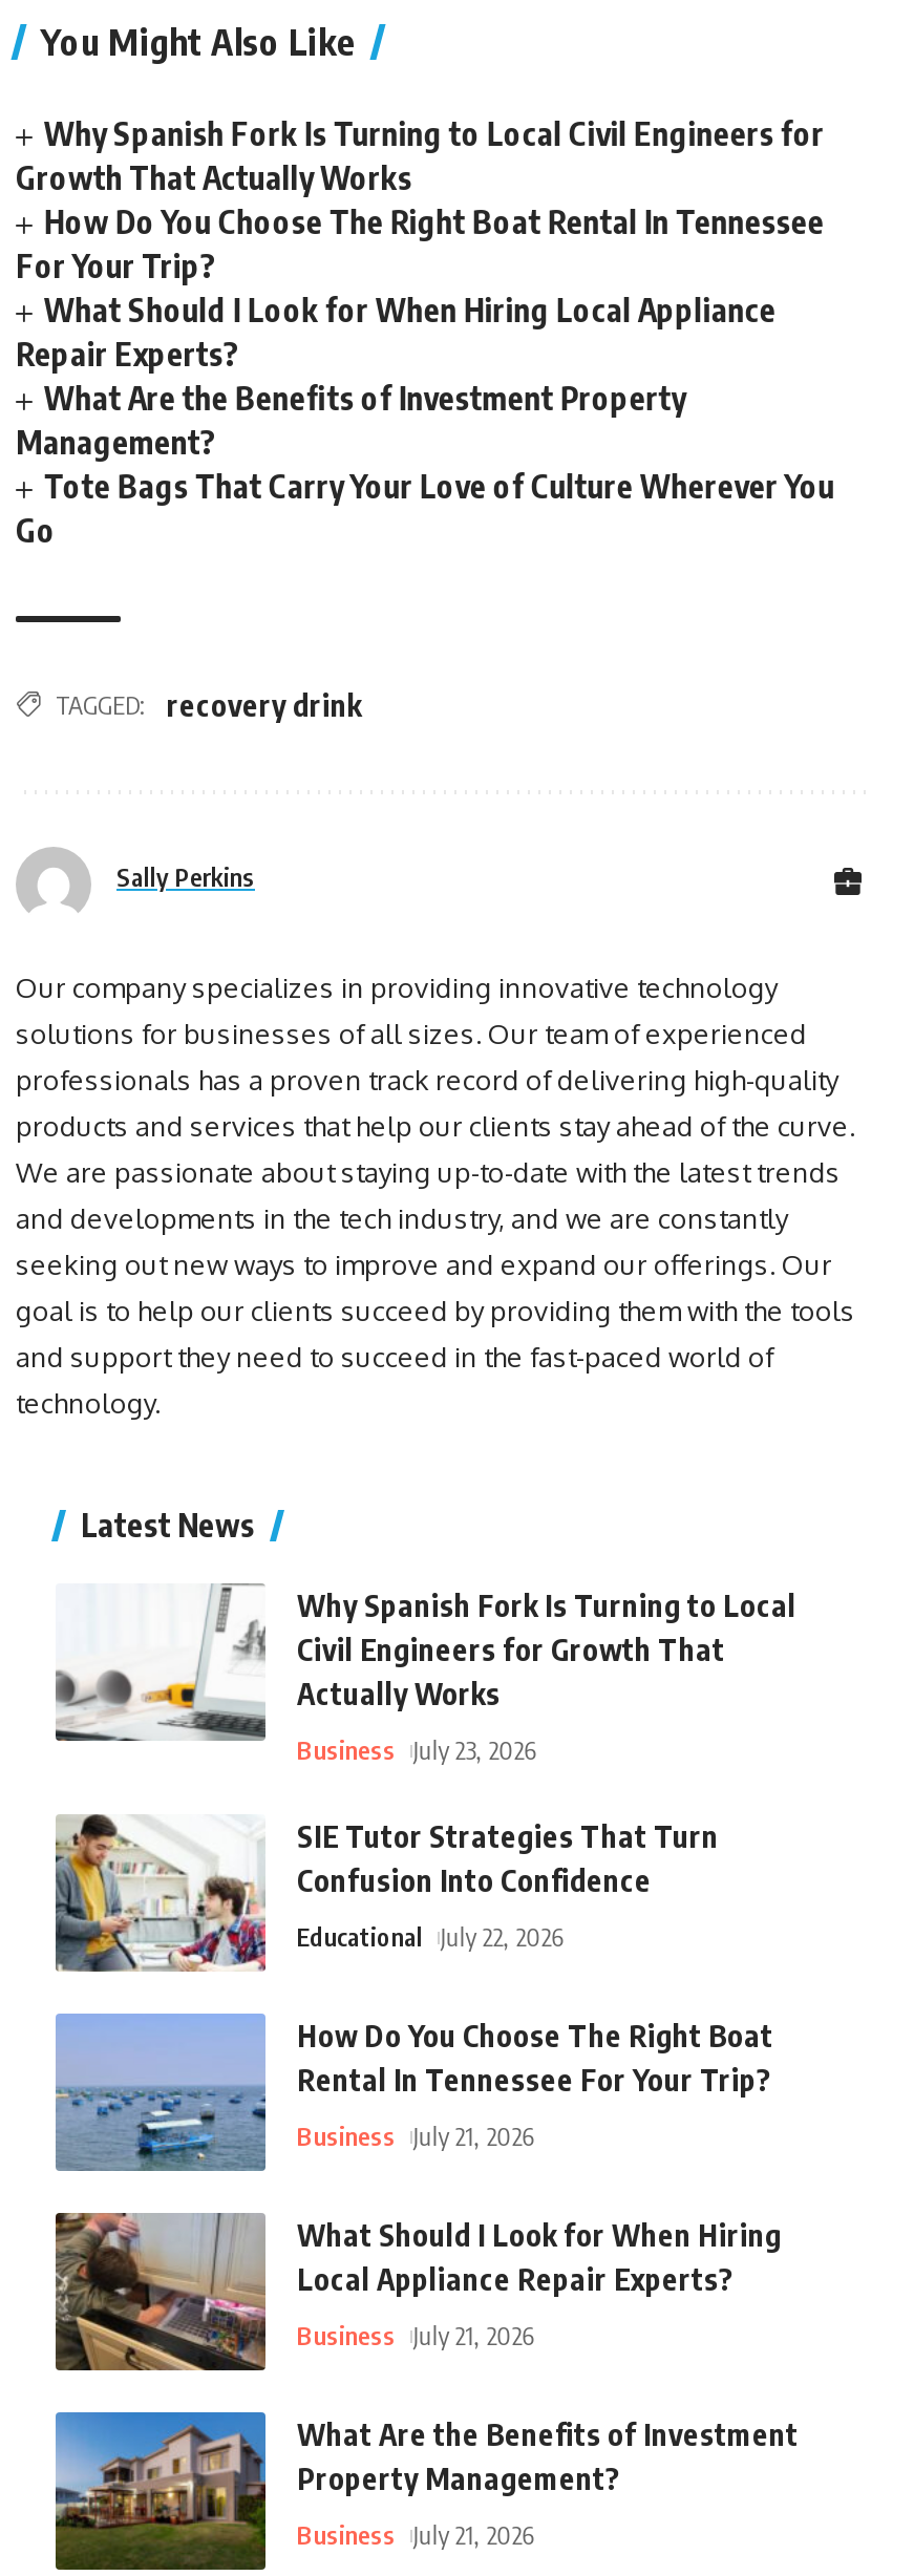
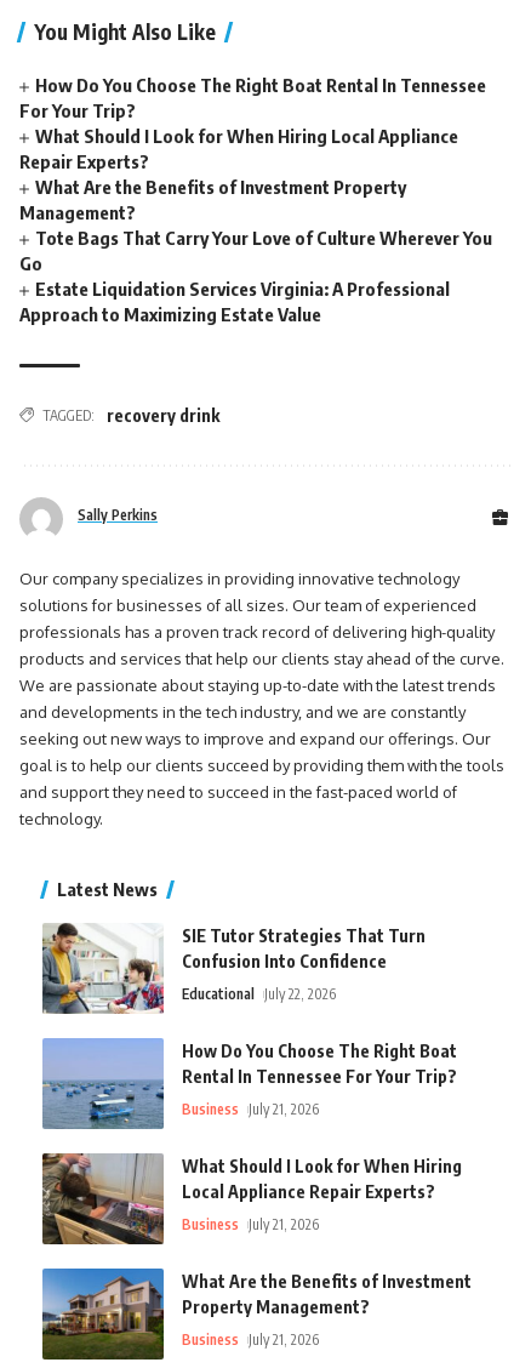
- Why Spanish Fork Is Turning to Local Civil Engineers for
- Growth That Actually Works

+ Estate Liquidation Services Virginia: A Professional
+ Approach to Maximizing Estate Value

- [image]
- Why Spanish Fork Is Turning to Local
- Civil Engineers for Growth That
- Actually Works
- Business July 23, 2026
